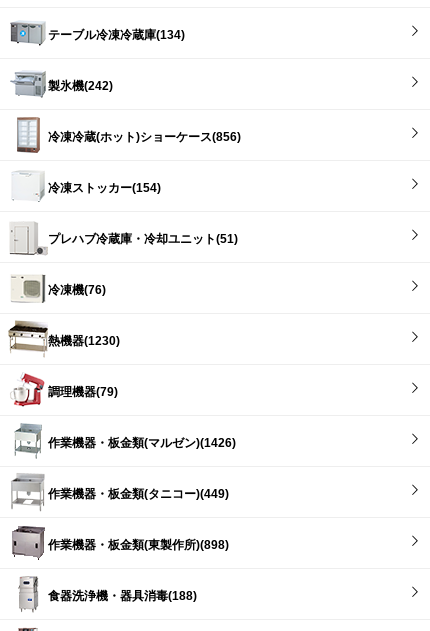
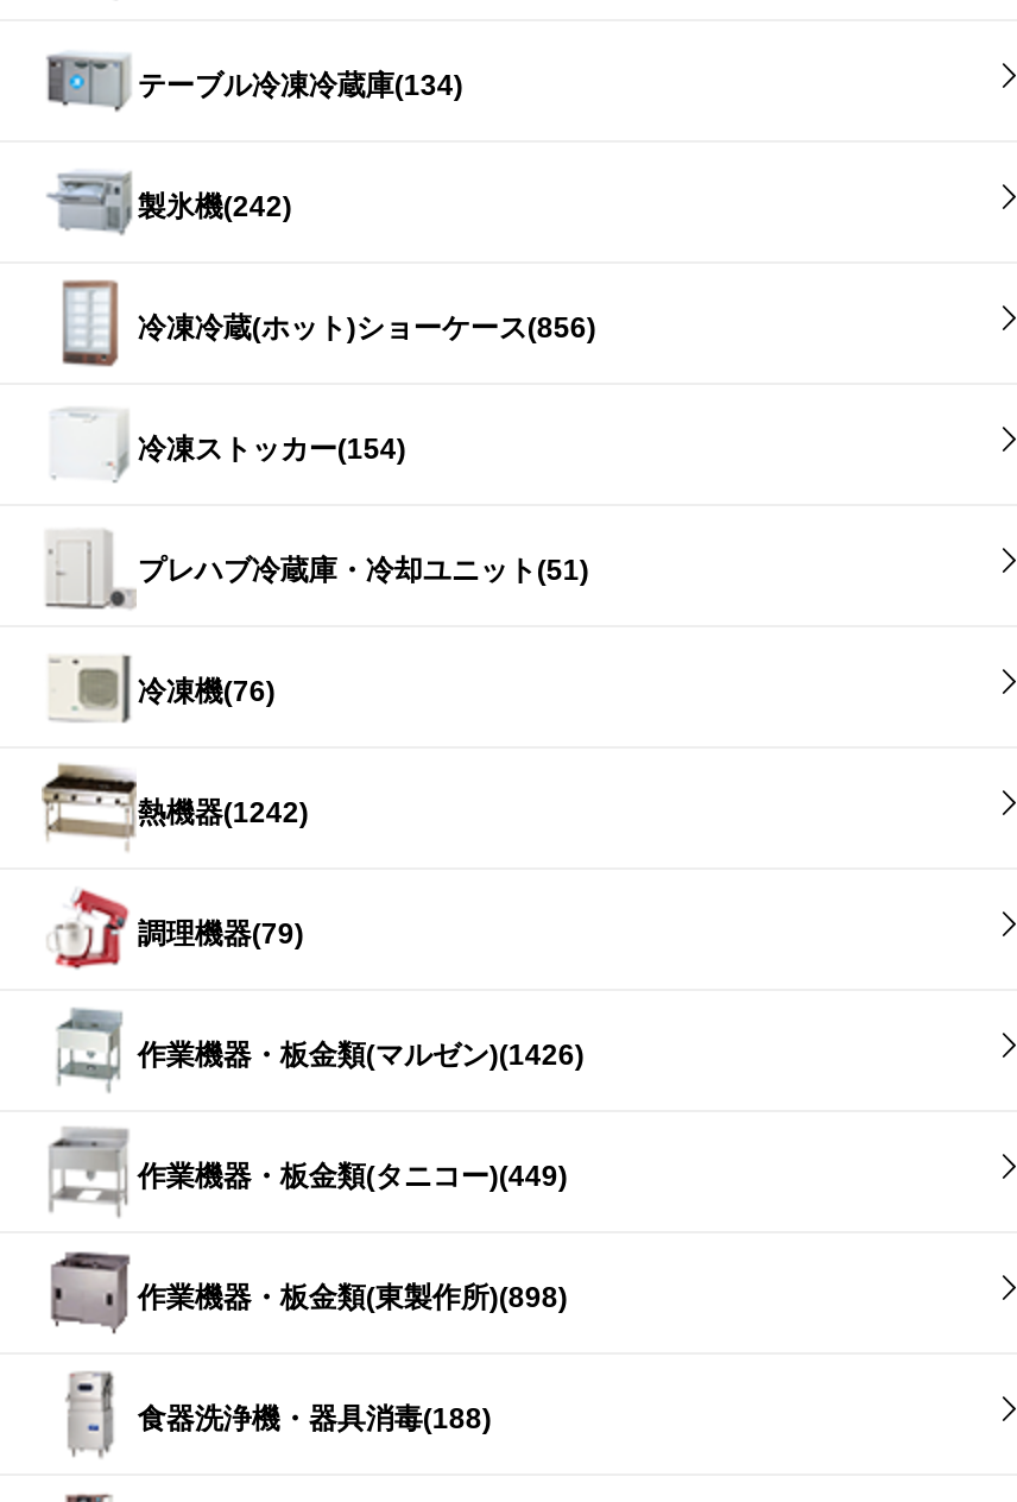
- 熱機器(1230)
+ 熱機器(1242)
